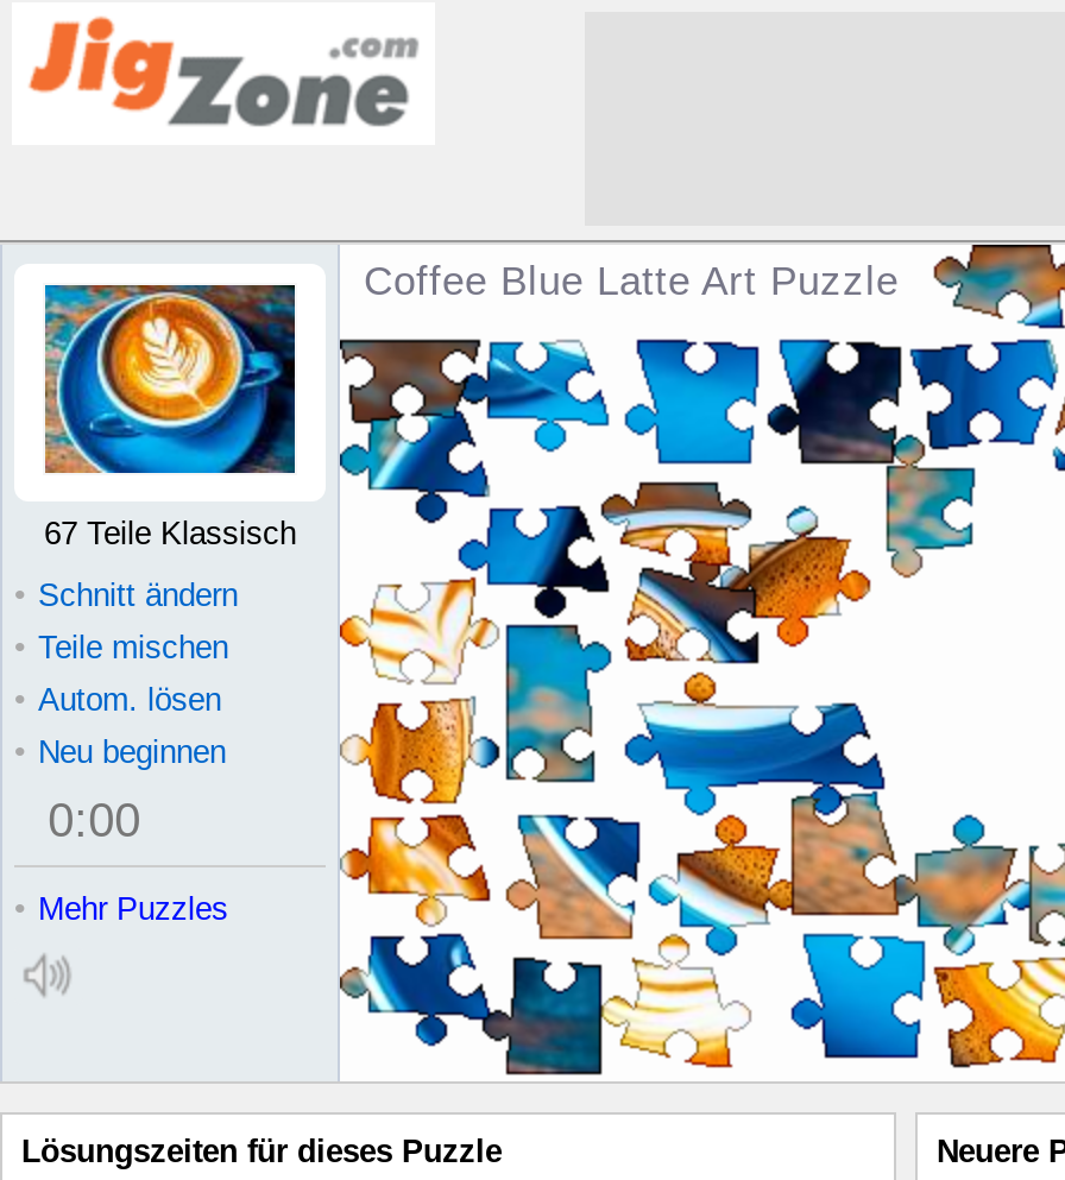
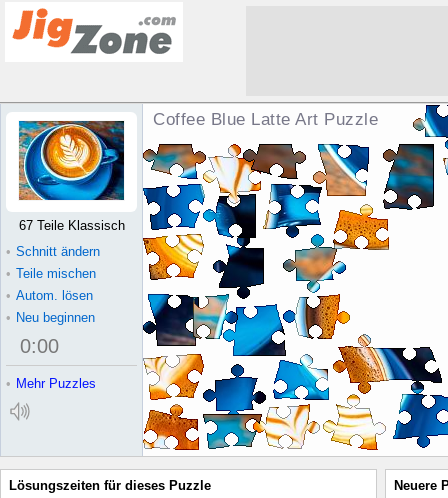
- [image]
+ [image]
